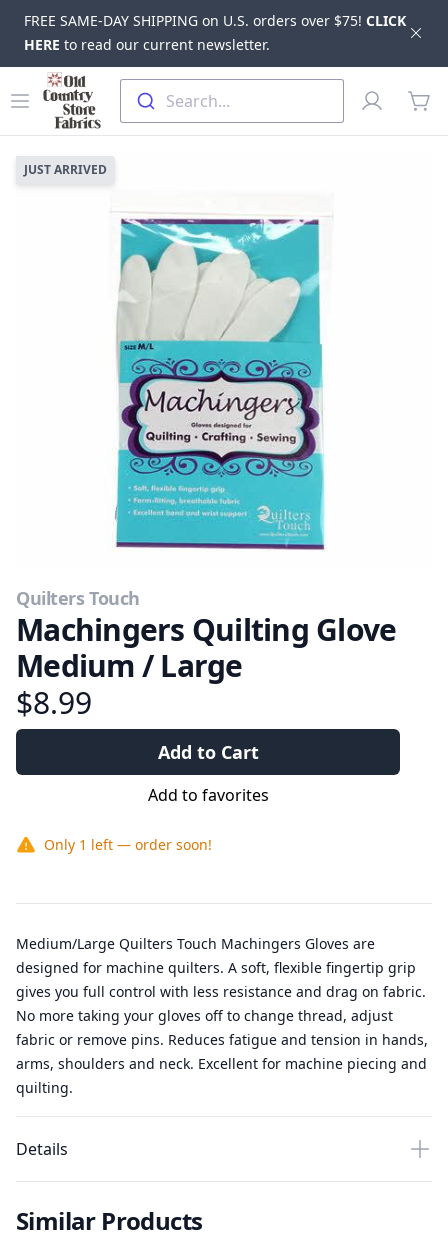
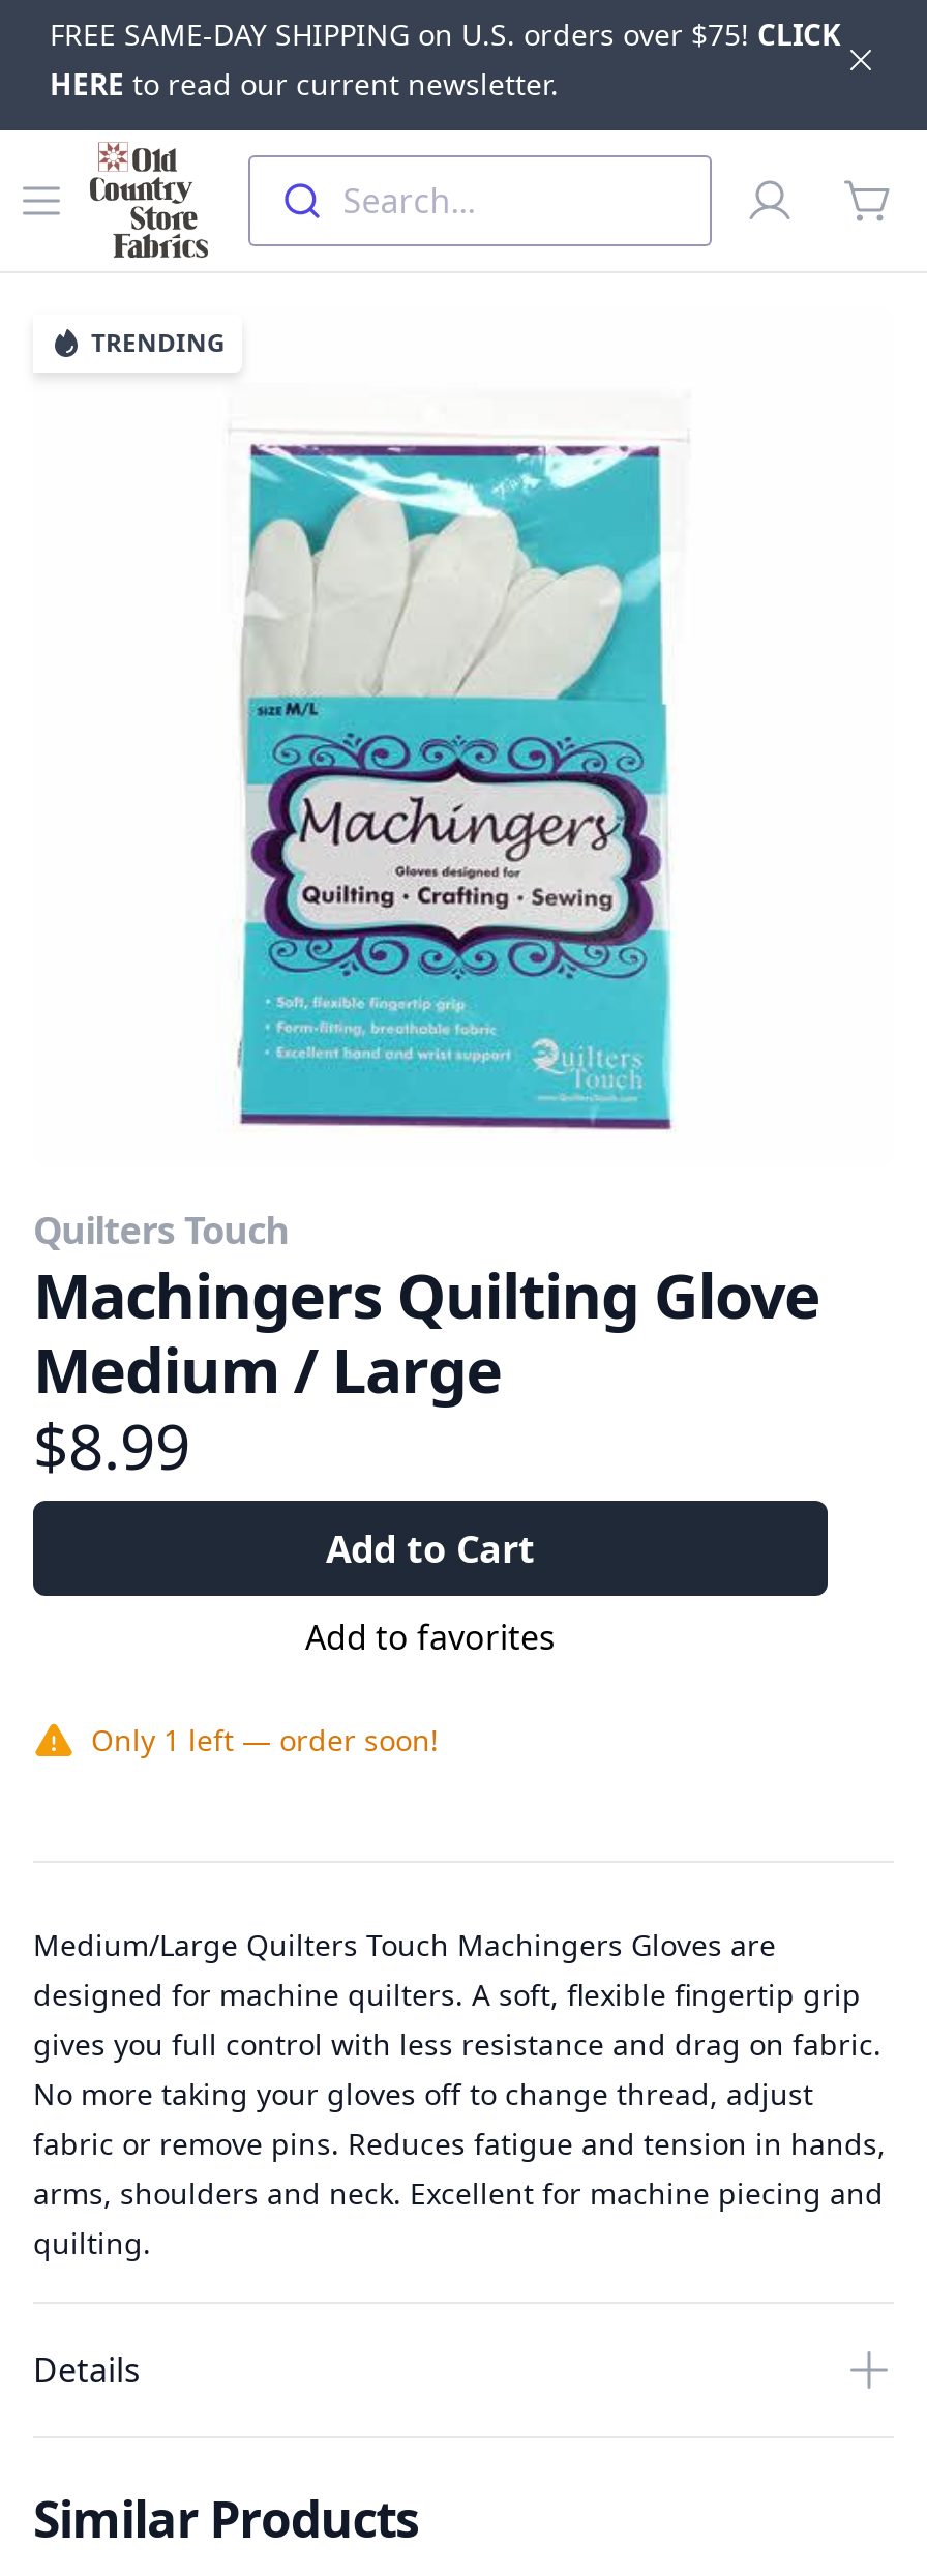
- JUST ARRIVED
+ TRENDING
